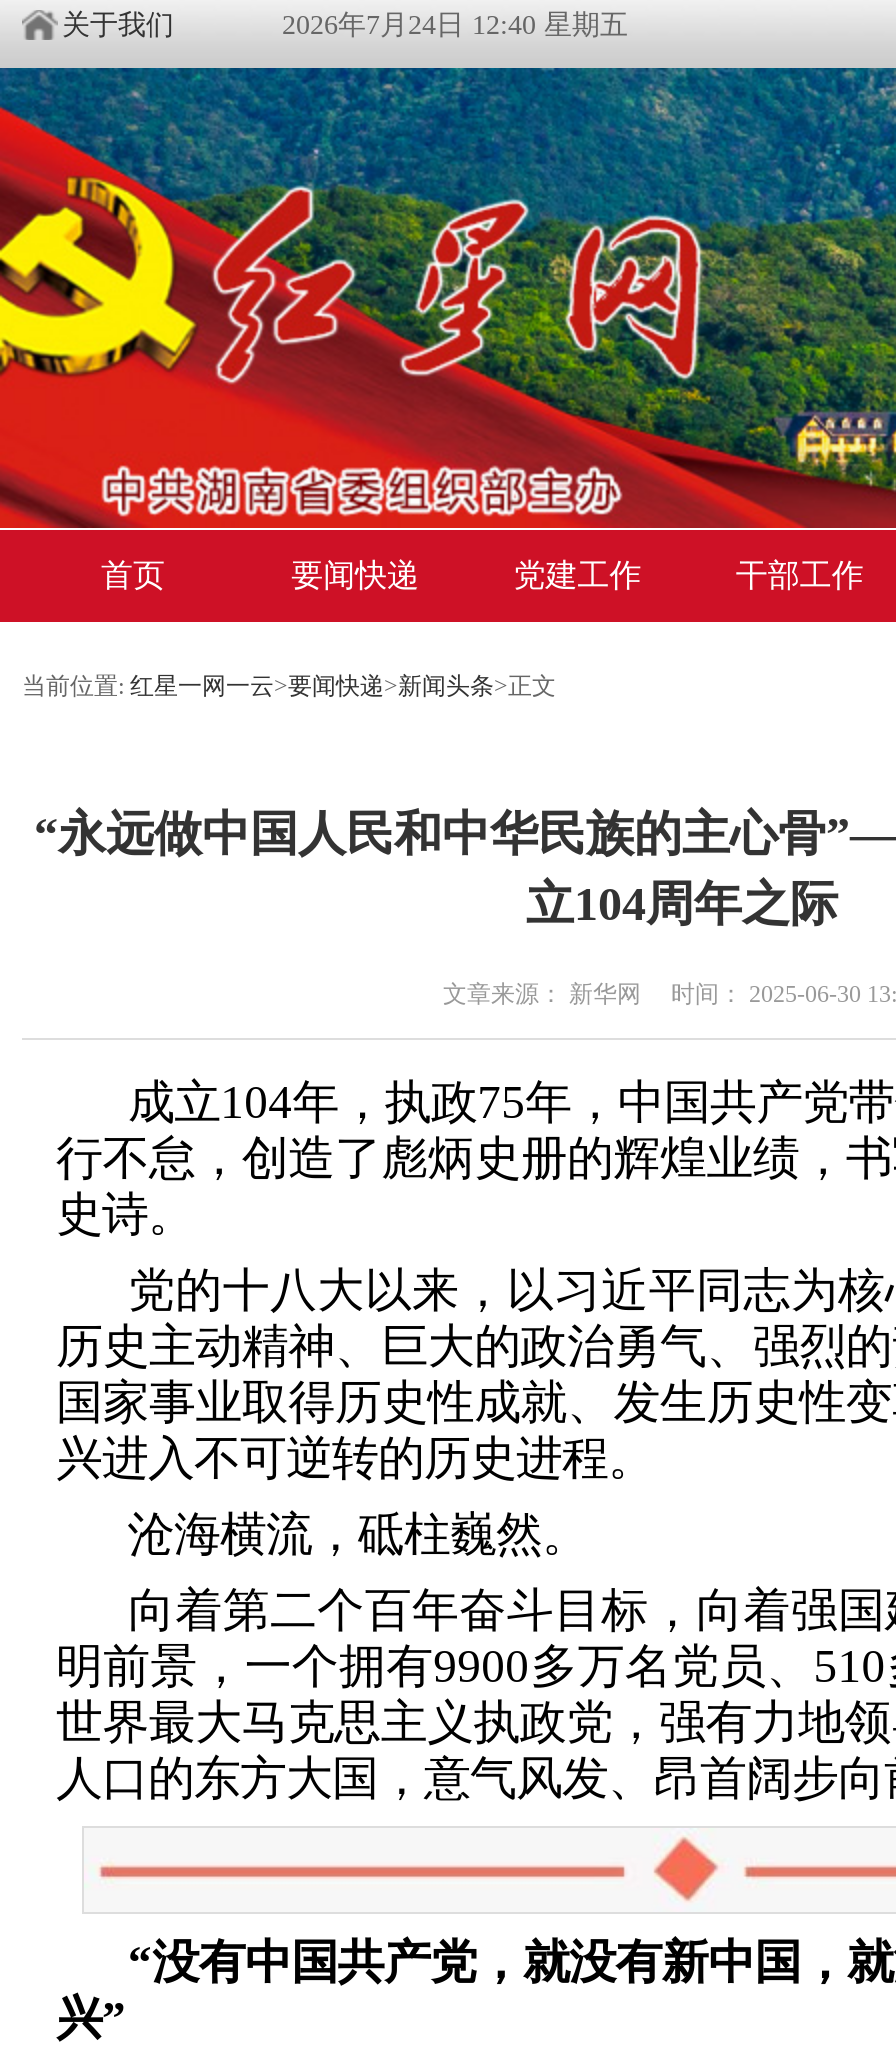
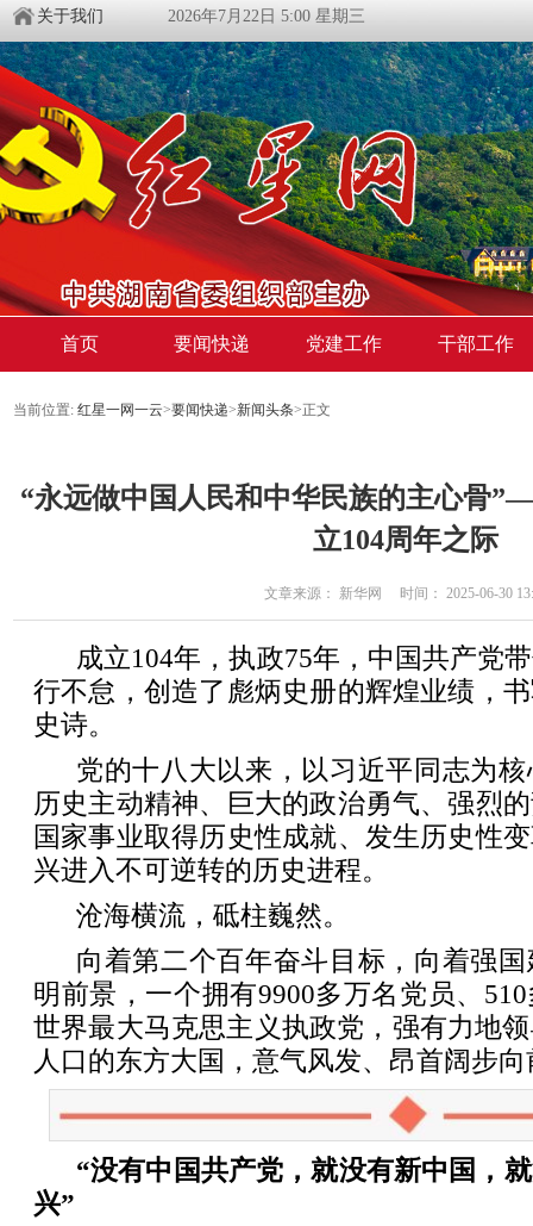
- 2026年7月24日 12:40 星期五
+ 2026年7月22日 5:00 星期三
